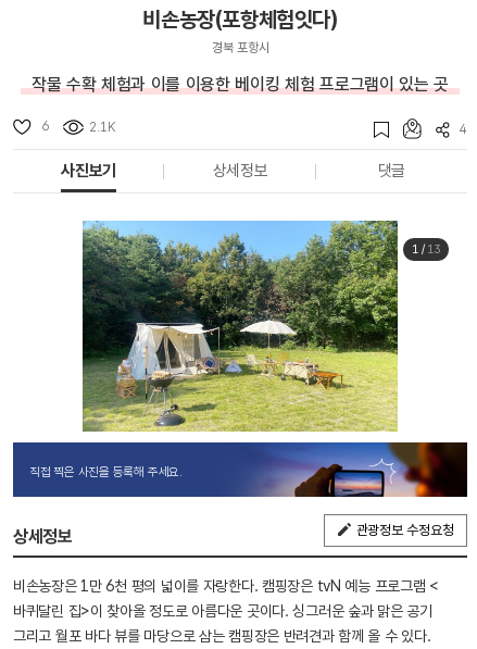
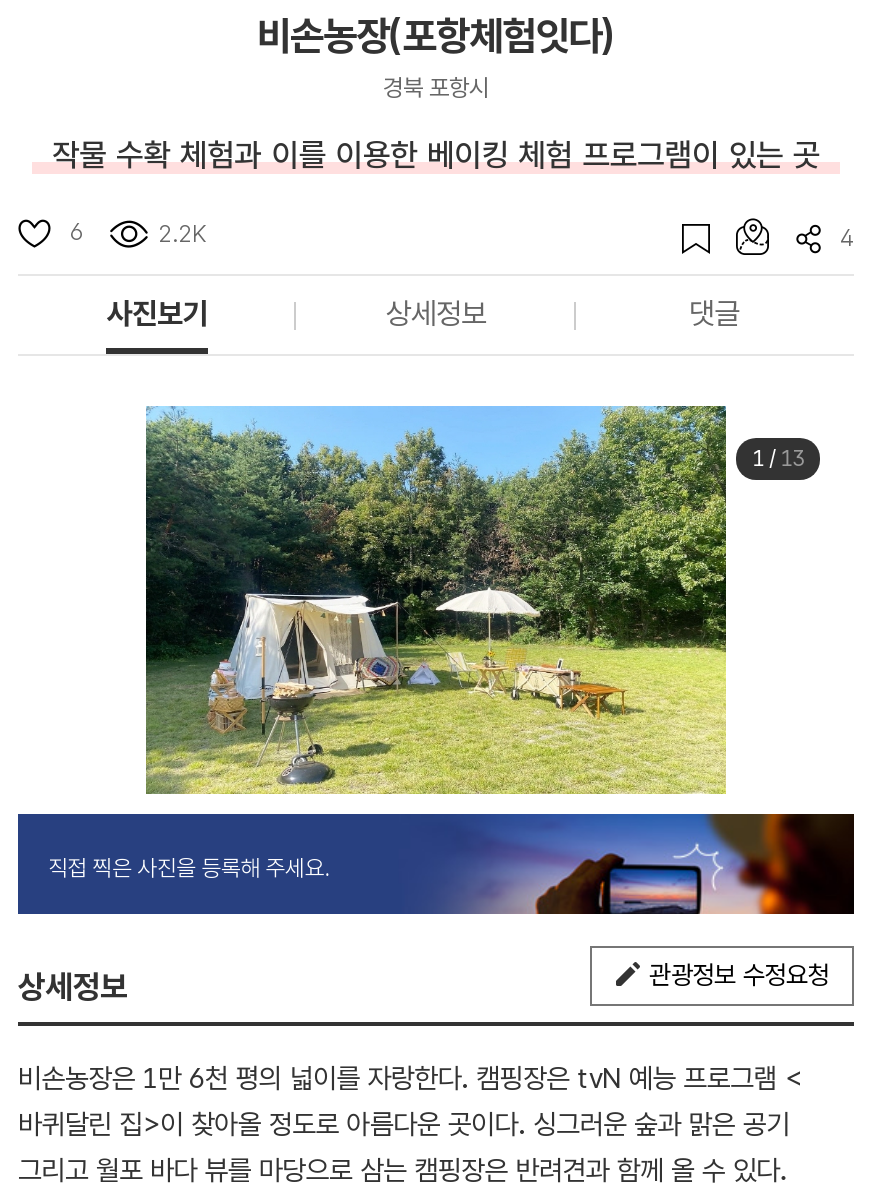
- 2.1K
+ 2.2K
